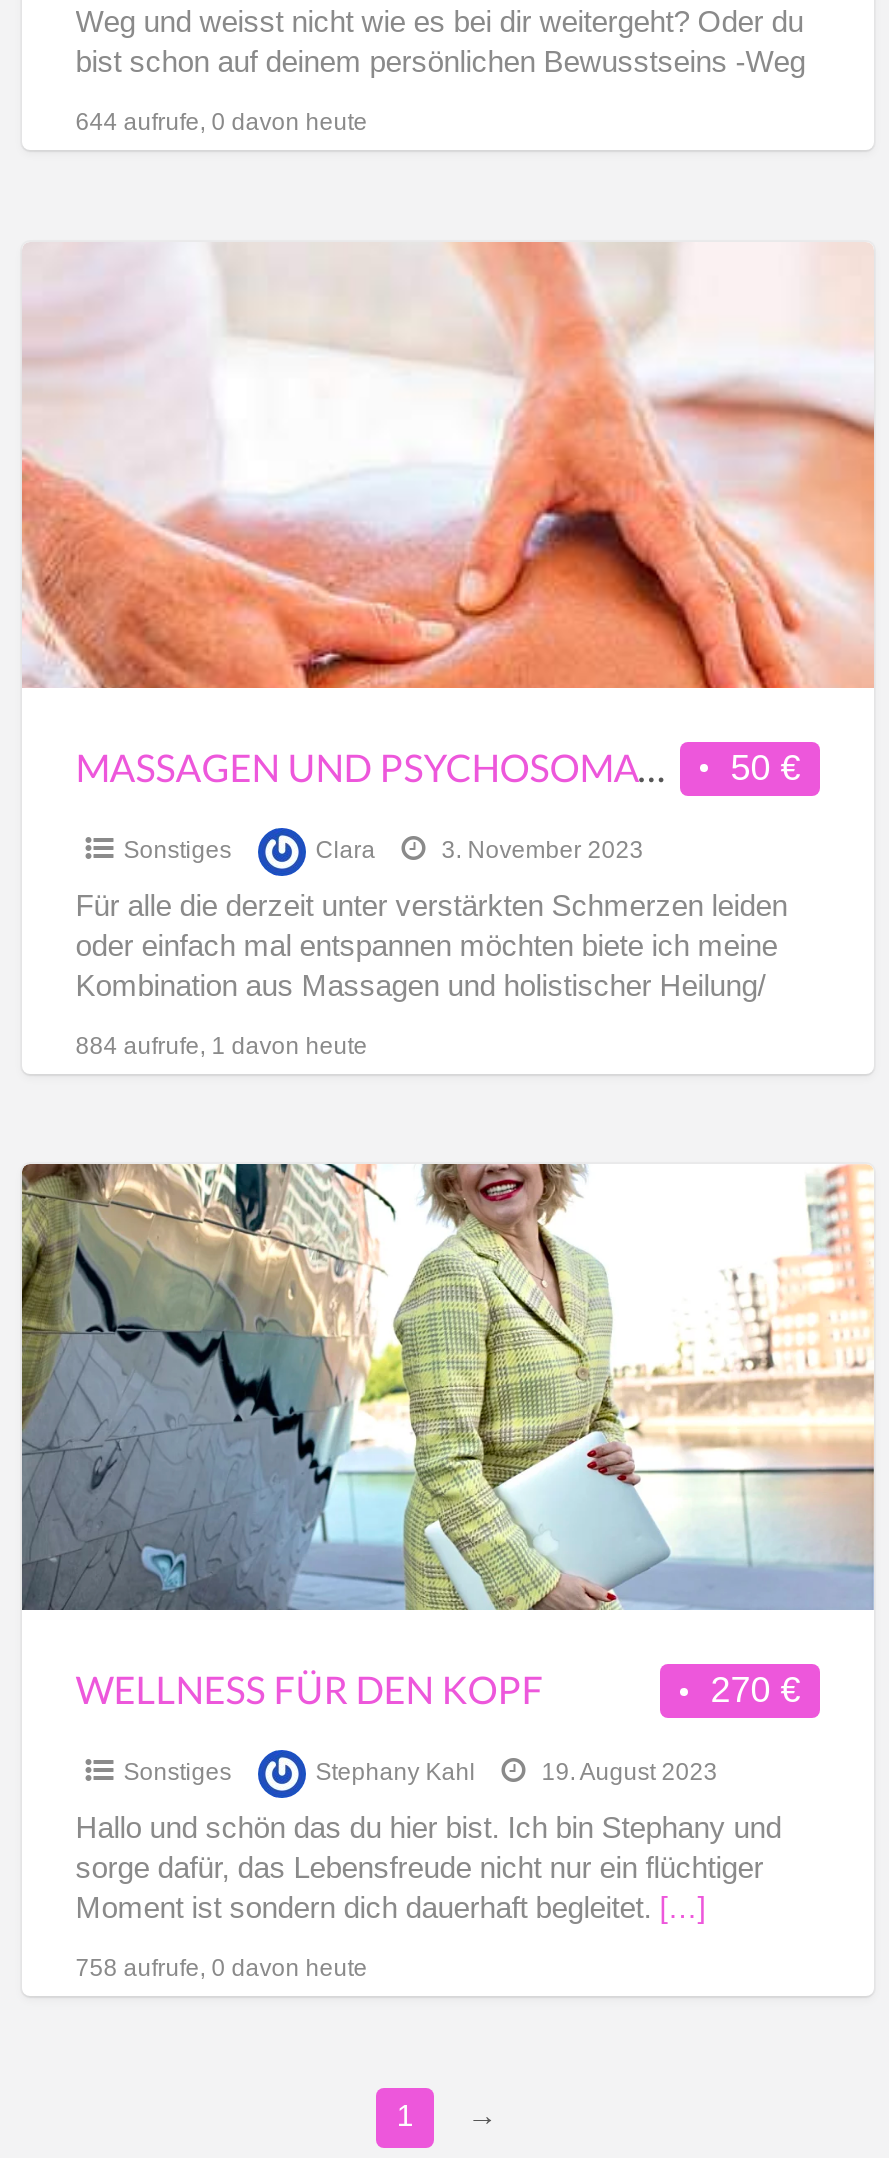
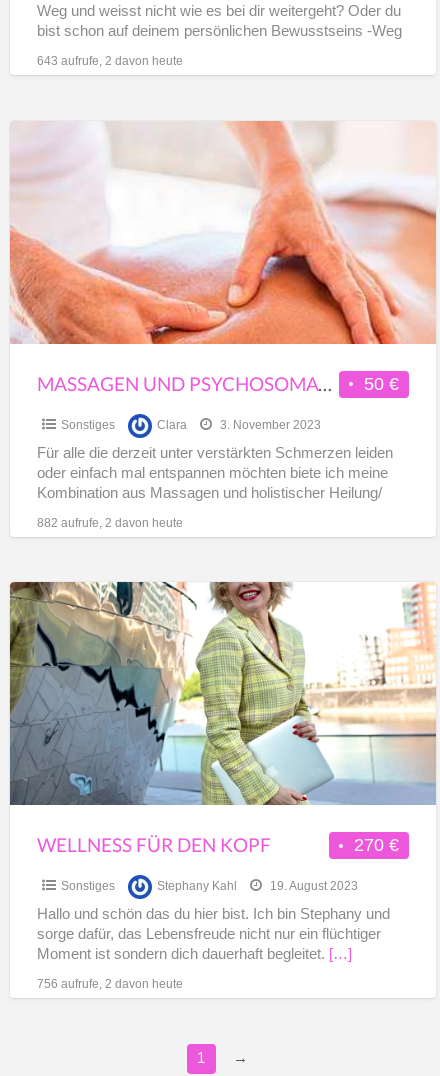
- 644 aufrufe, 0 davon heute
+ 643 aufrufe, 2 davon heute

- 884 aufrufe, 1 davon heute
+ 882 aufrufe, 2 davon heute

- 758 aufrufe, 0 davon heute
+ 756 aufrufe, 2 davon heute
